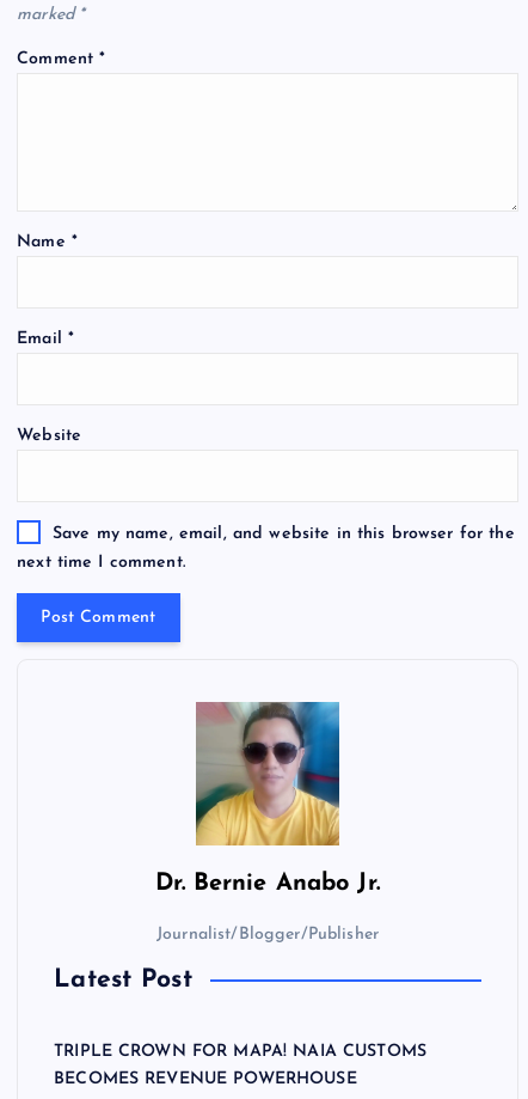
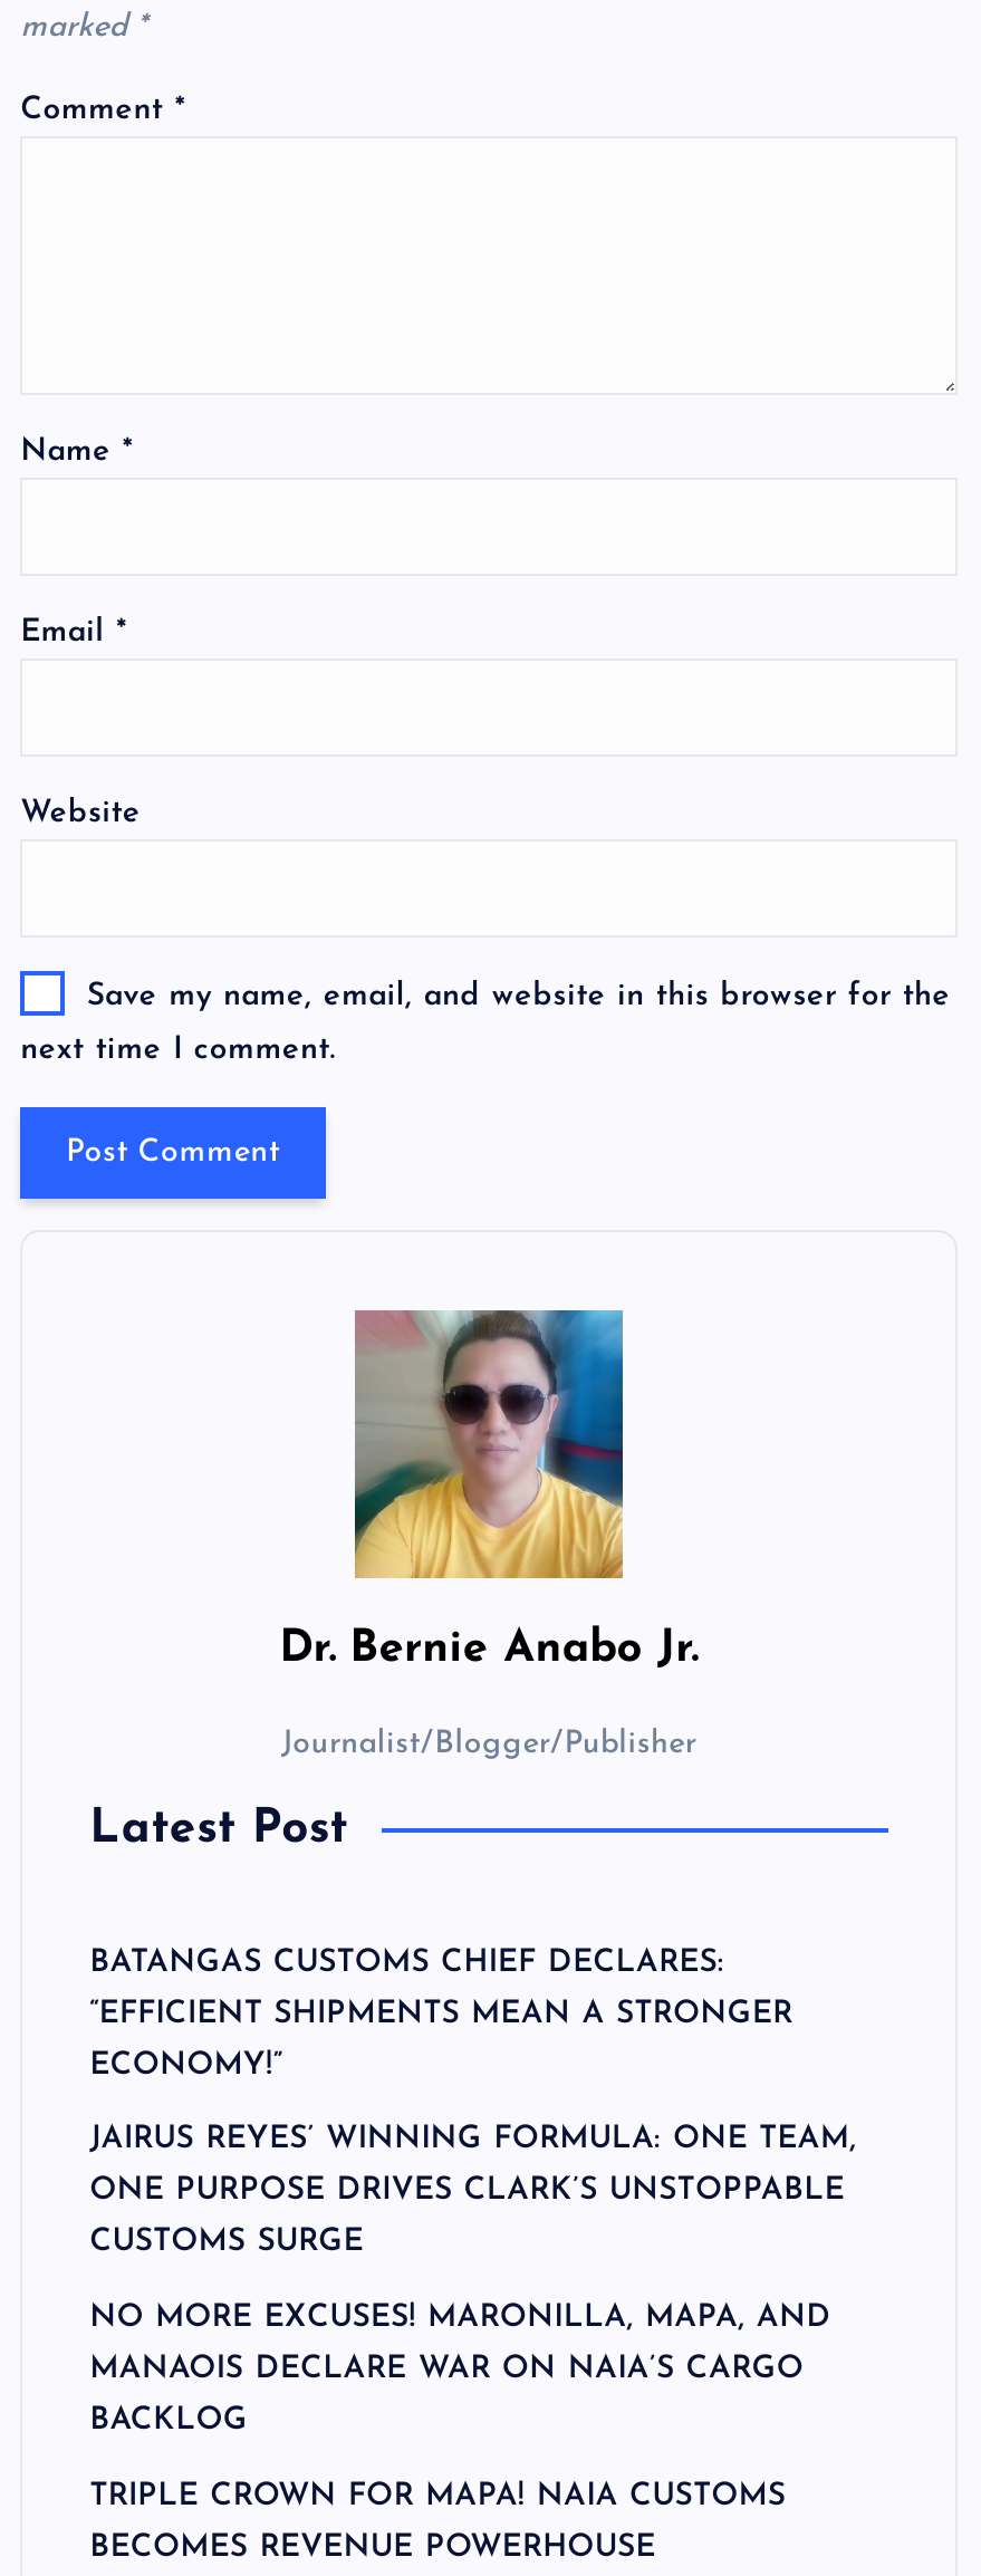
+ BATANGAS CUSTOMS CHIEF DECLARES:
+ “EFFICIENT SHIPMENTS MEAN A STRONGER
+ ECONOMY!”
+ JAIRUS REYES’ WINNING FORMULA: ONE TEAM,
+ ONE PURPOSE DRIVES CLARK’S UNSTOPPABLE
+ CUSTOMS SURGE
+ NO MORE EXCUSES! MARONILLA, MAPA, AND
+ MANAOIS DECLARE WAR ON NAIA’S CARGO
+ BACKLOG
